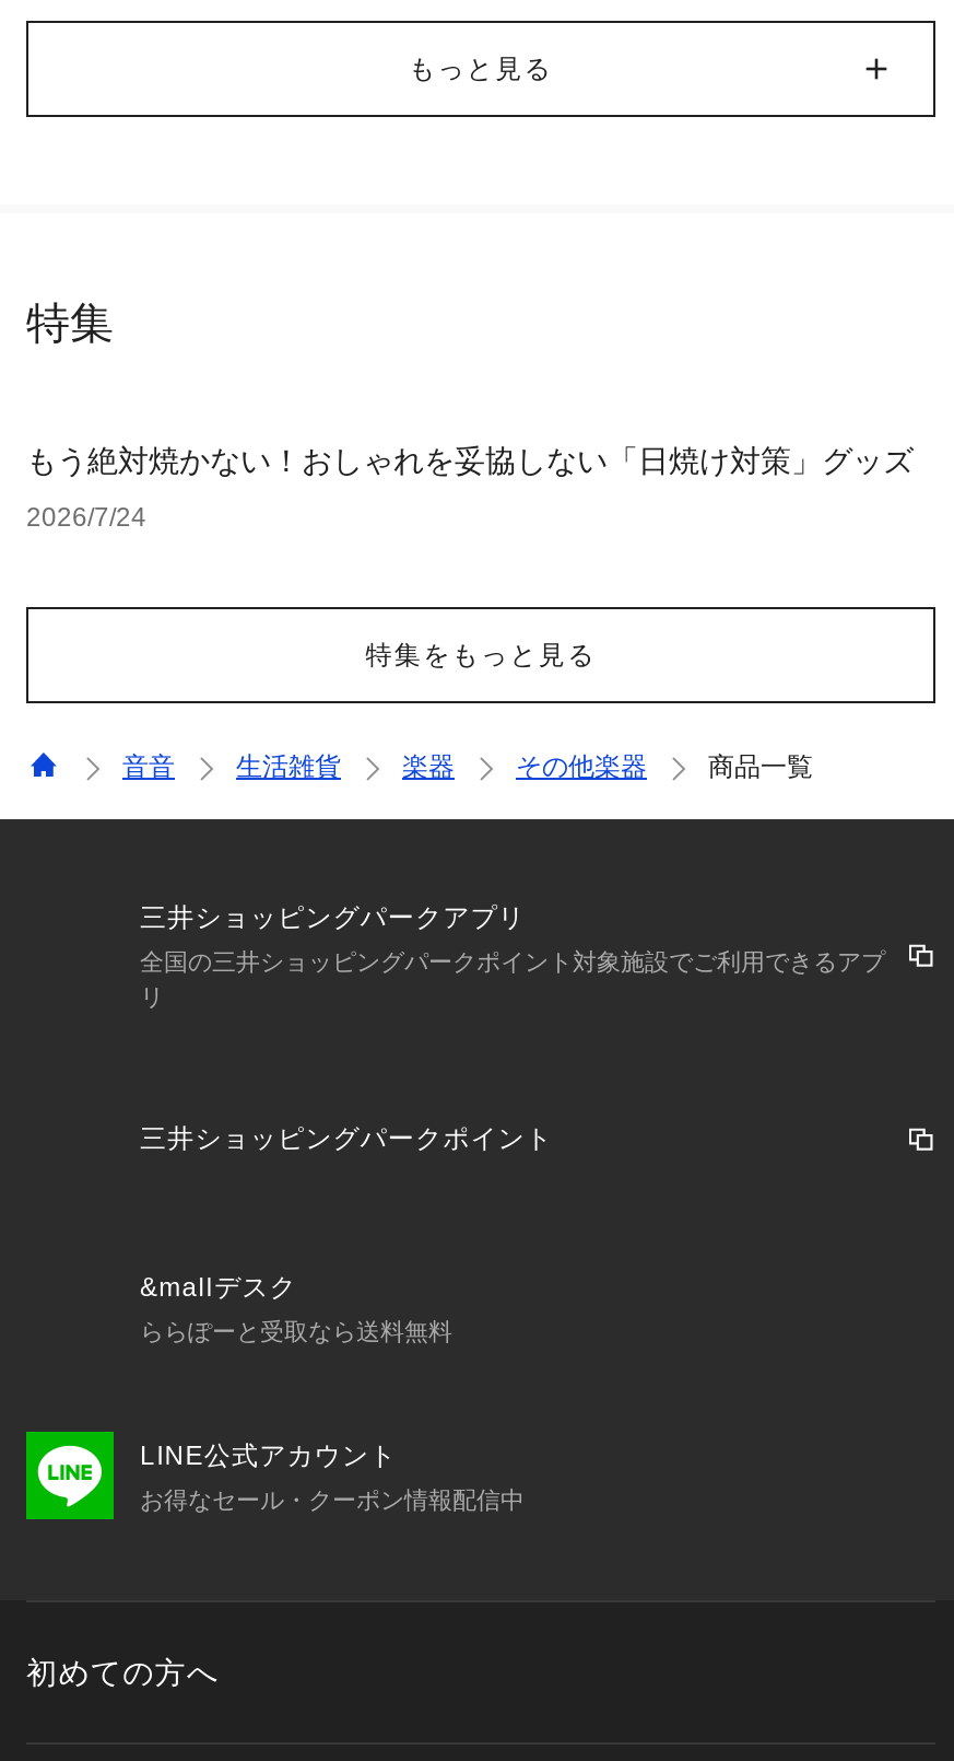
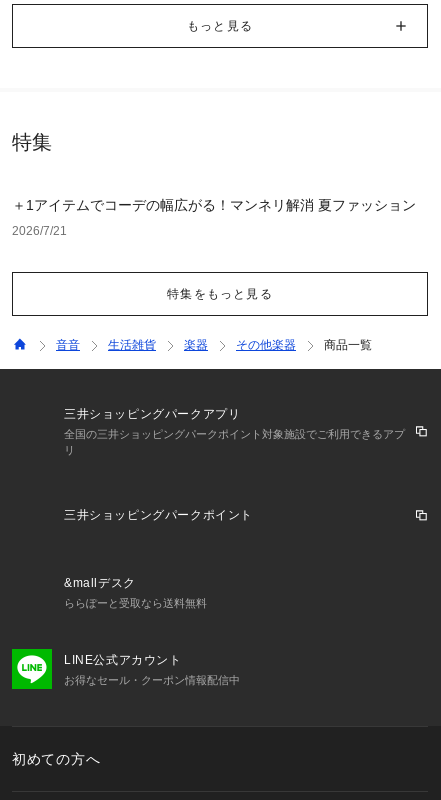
- もう絶対焼かない！おしゃれを妥協しない「日焼け対策」グッズ
+ ＋1アイテムでコーデの幅広がる！マンネリ解消 夏ファッション

- 2026/7/24
+ 2026/7/21
